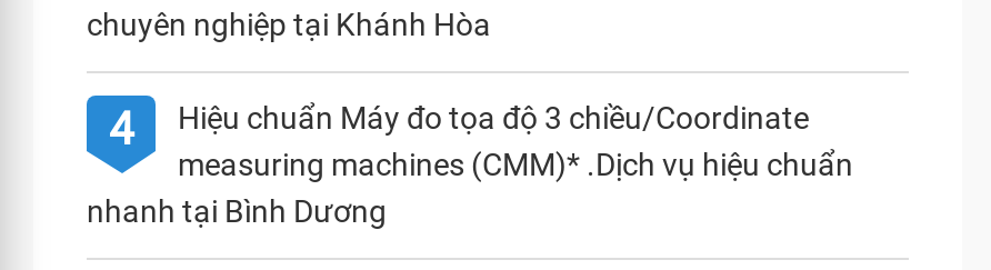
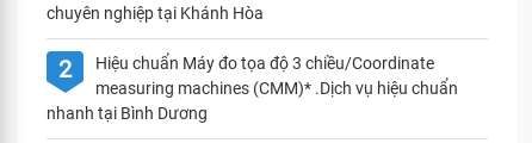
- 4 Hiệu chuẩn Máy đo tọa độ 3 chiều/Coordinate
+ 2 Hiệu chuẩn Máy đo tọa độ 3 chiều/Coordinate
